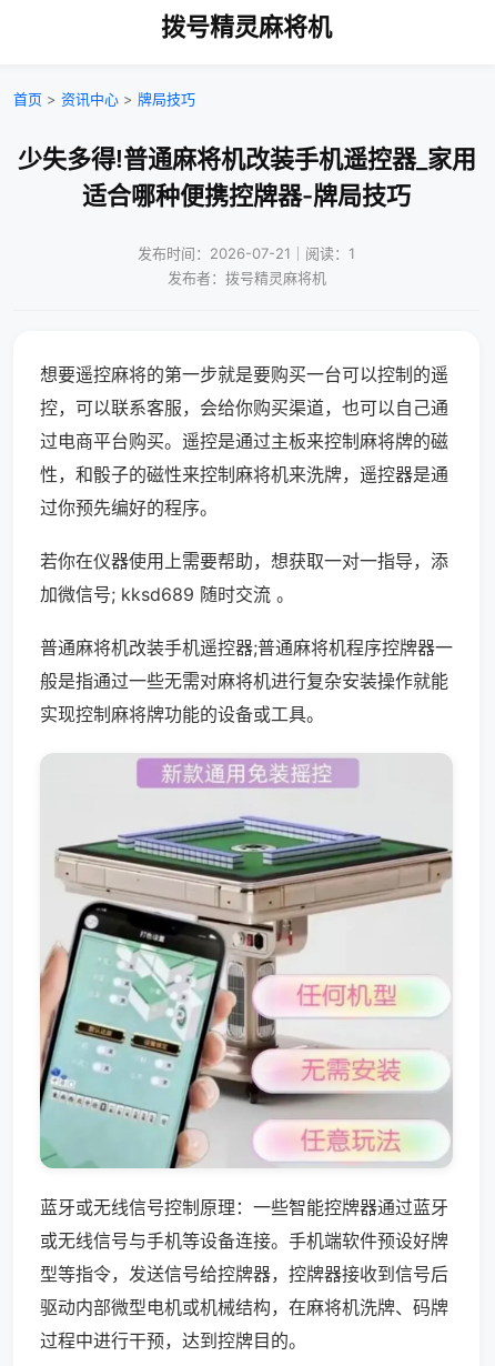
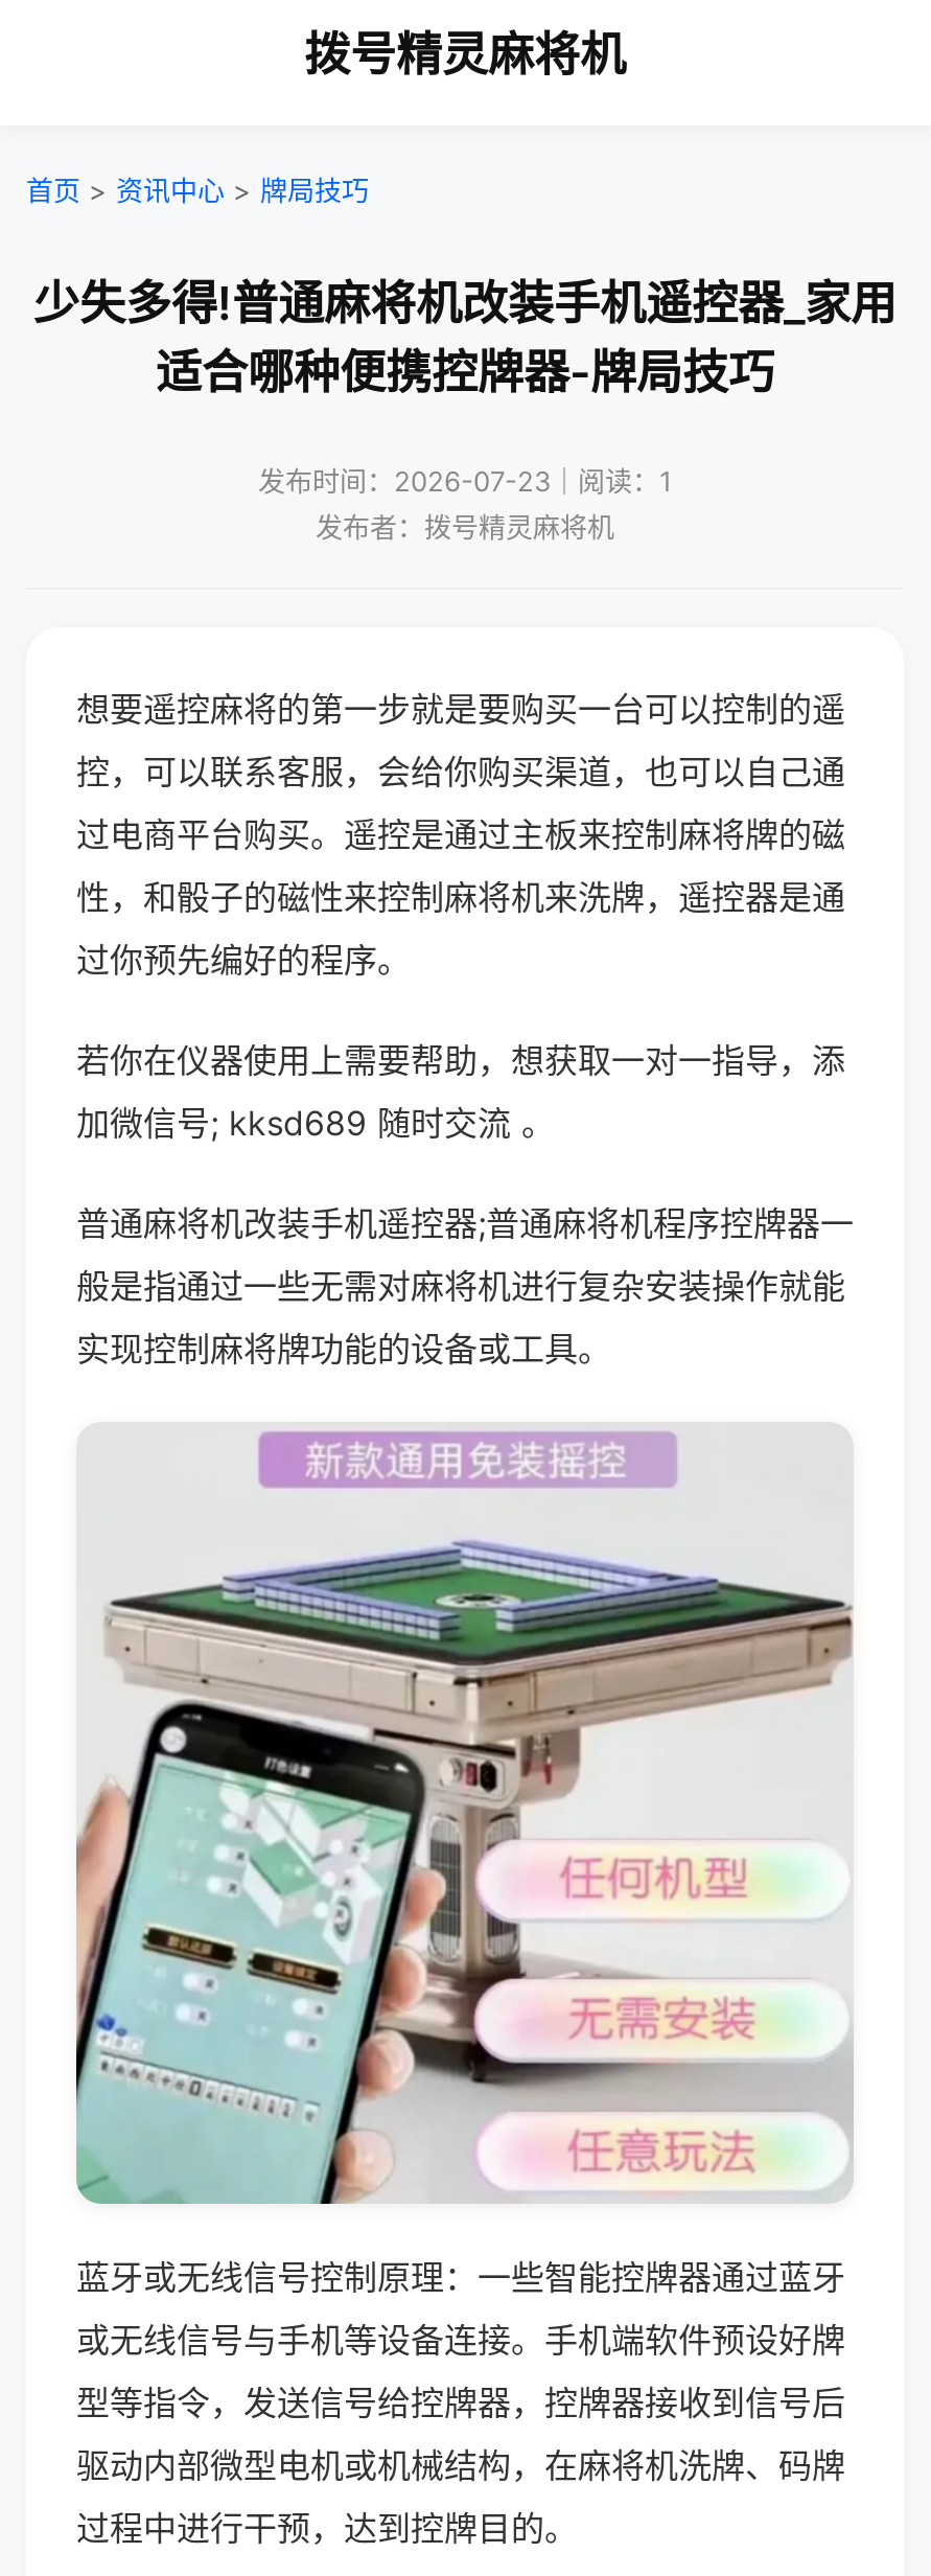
- 发布时间：2026-07-21｜阅读：1
+ 发布时间：2026-07-23｜阅读：1
